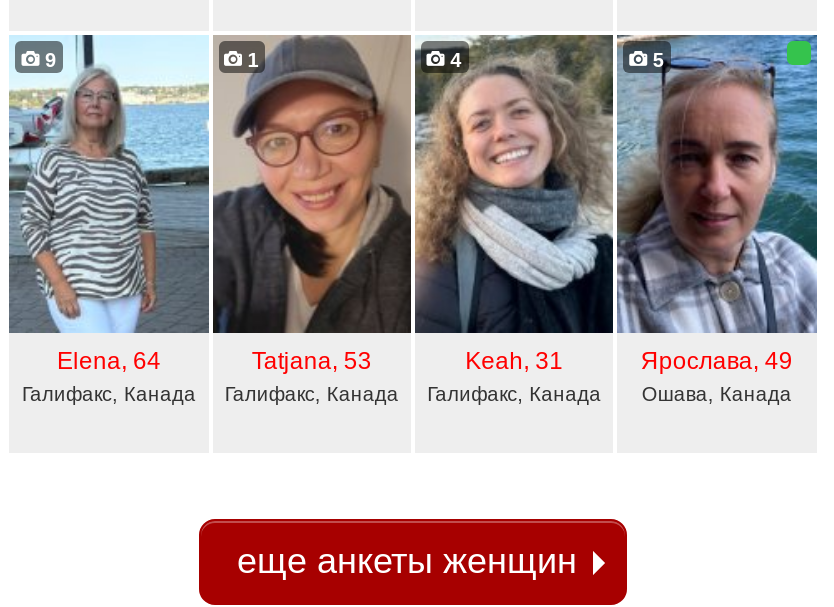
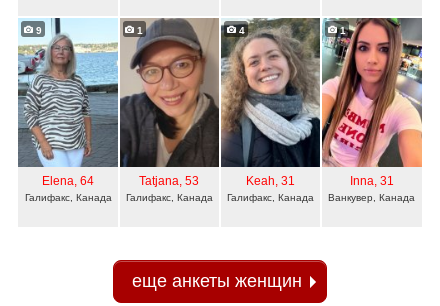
- [image]
- 5
+ [image]
+ 1

- Ярослава, 49
- Ошава, Канада
+ Inna, 31
+ Ванкувер, Канада
